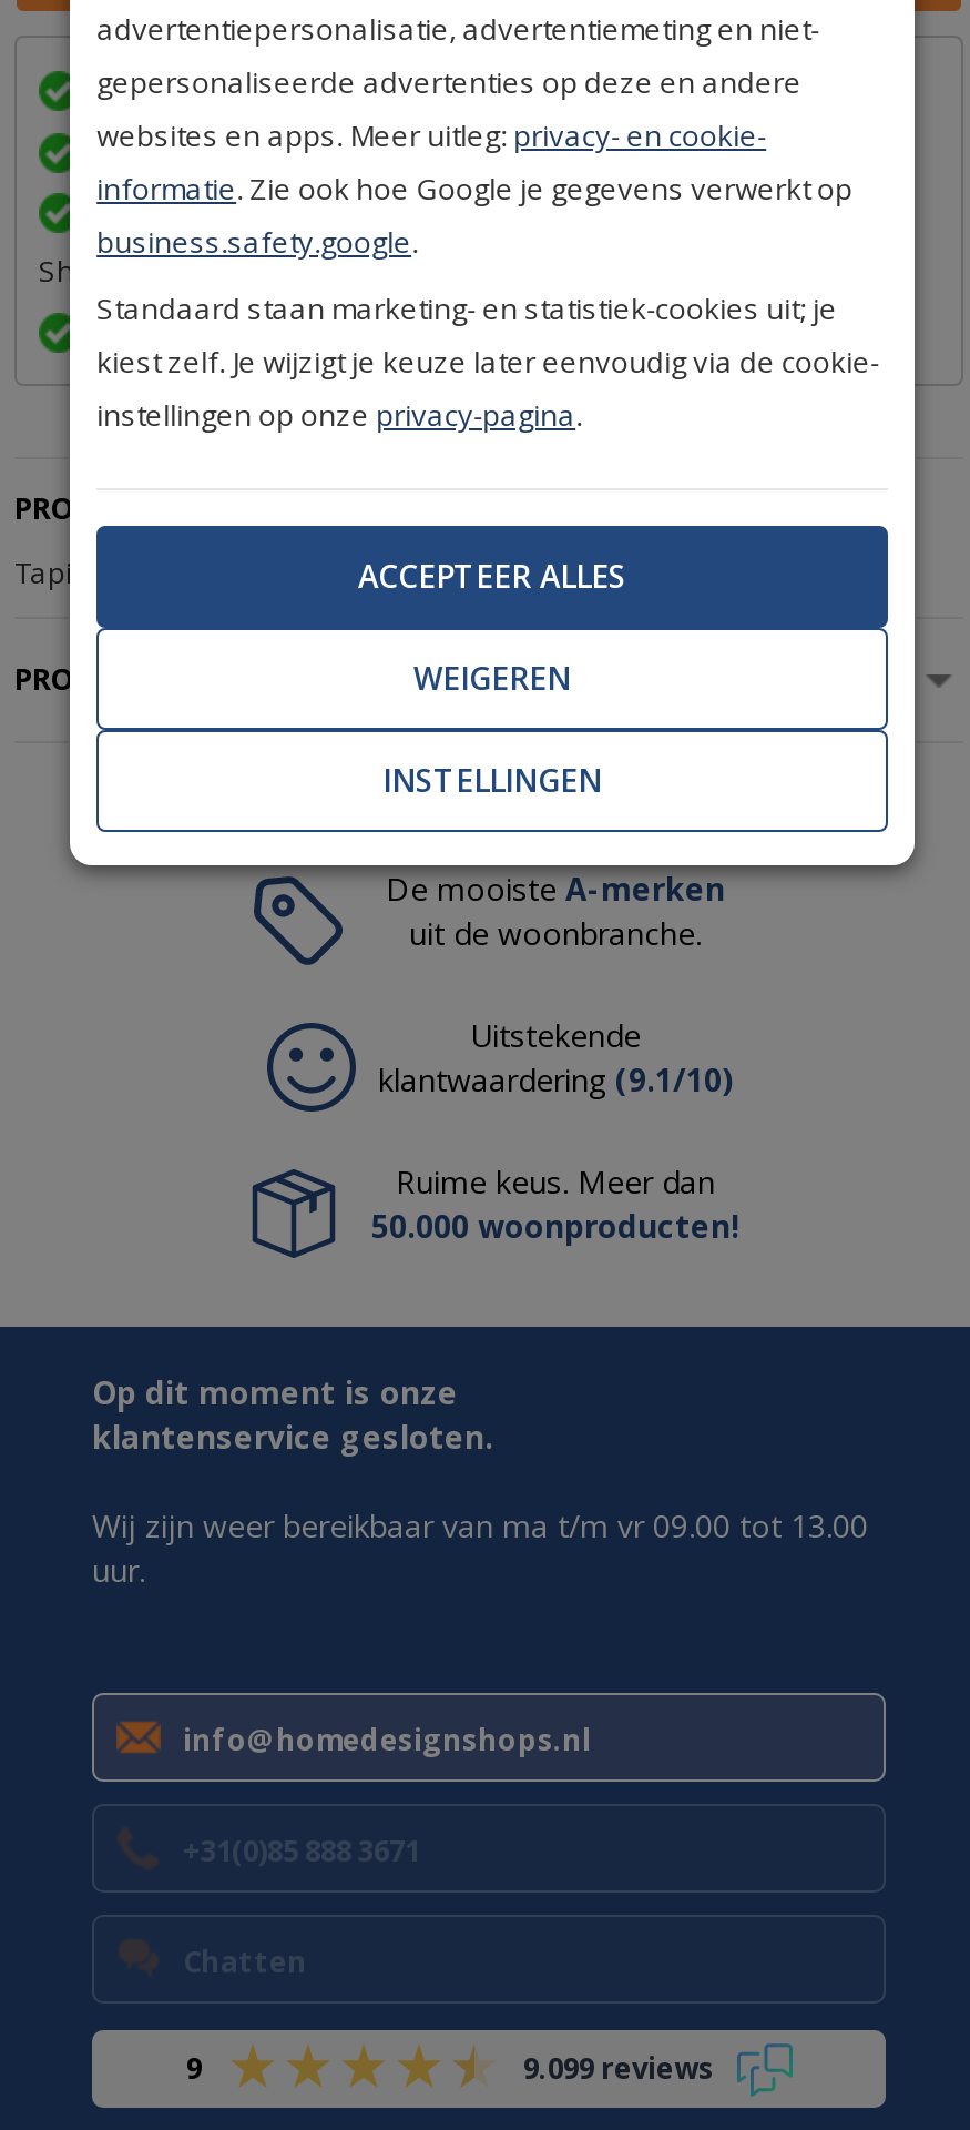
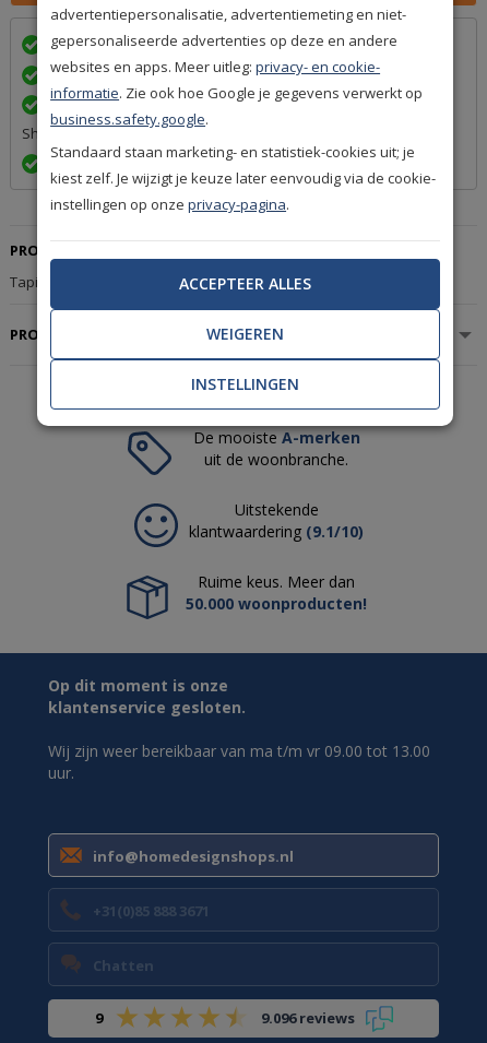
- 9.099 reviews
+ 9.096 reviews
